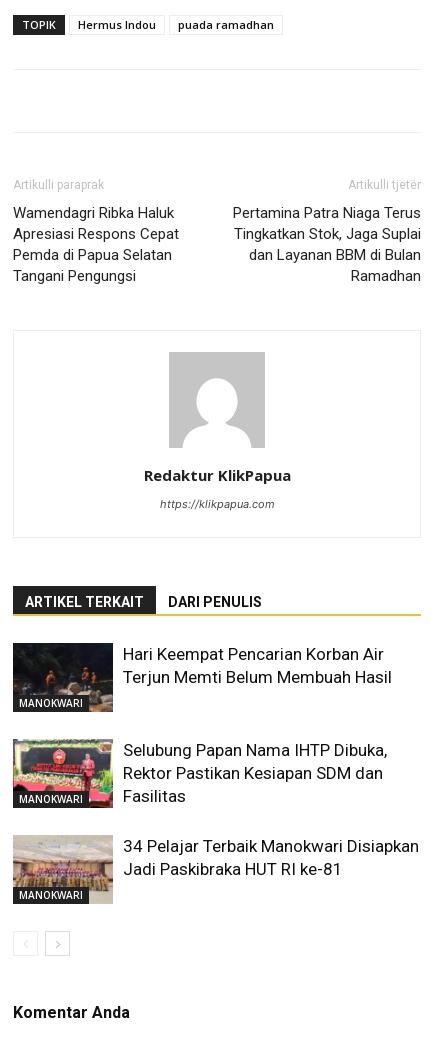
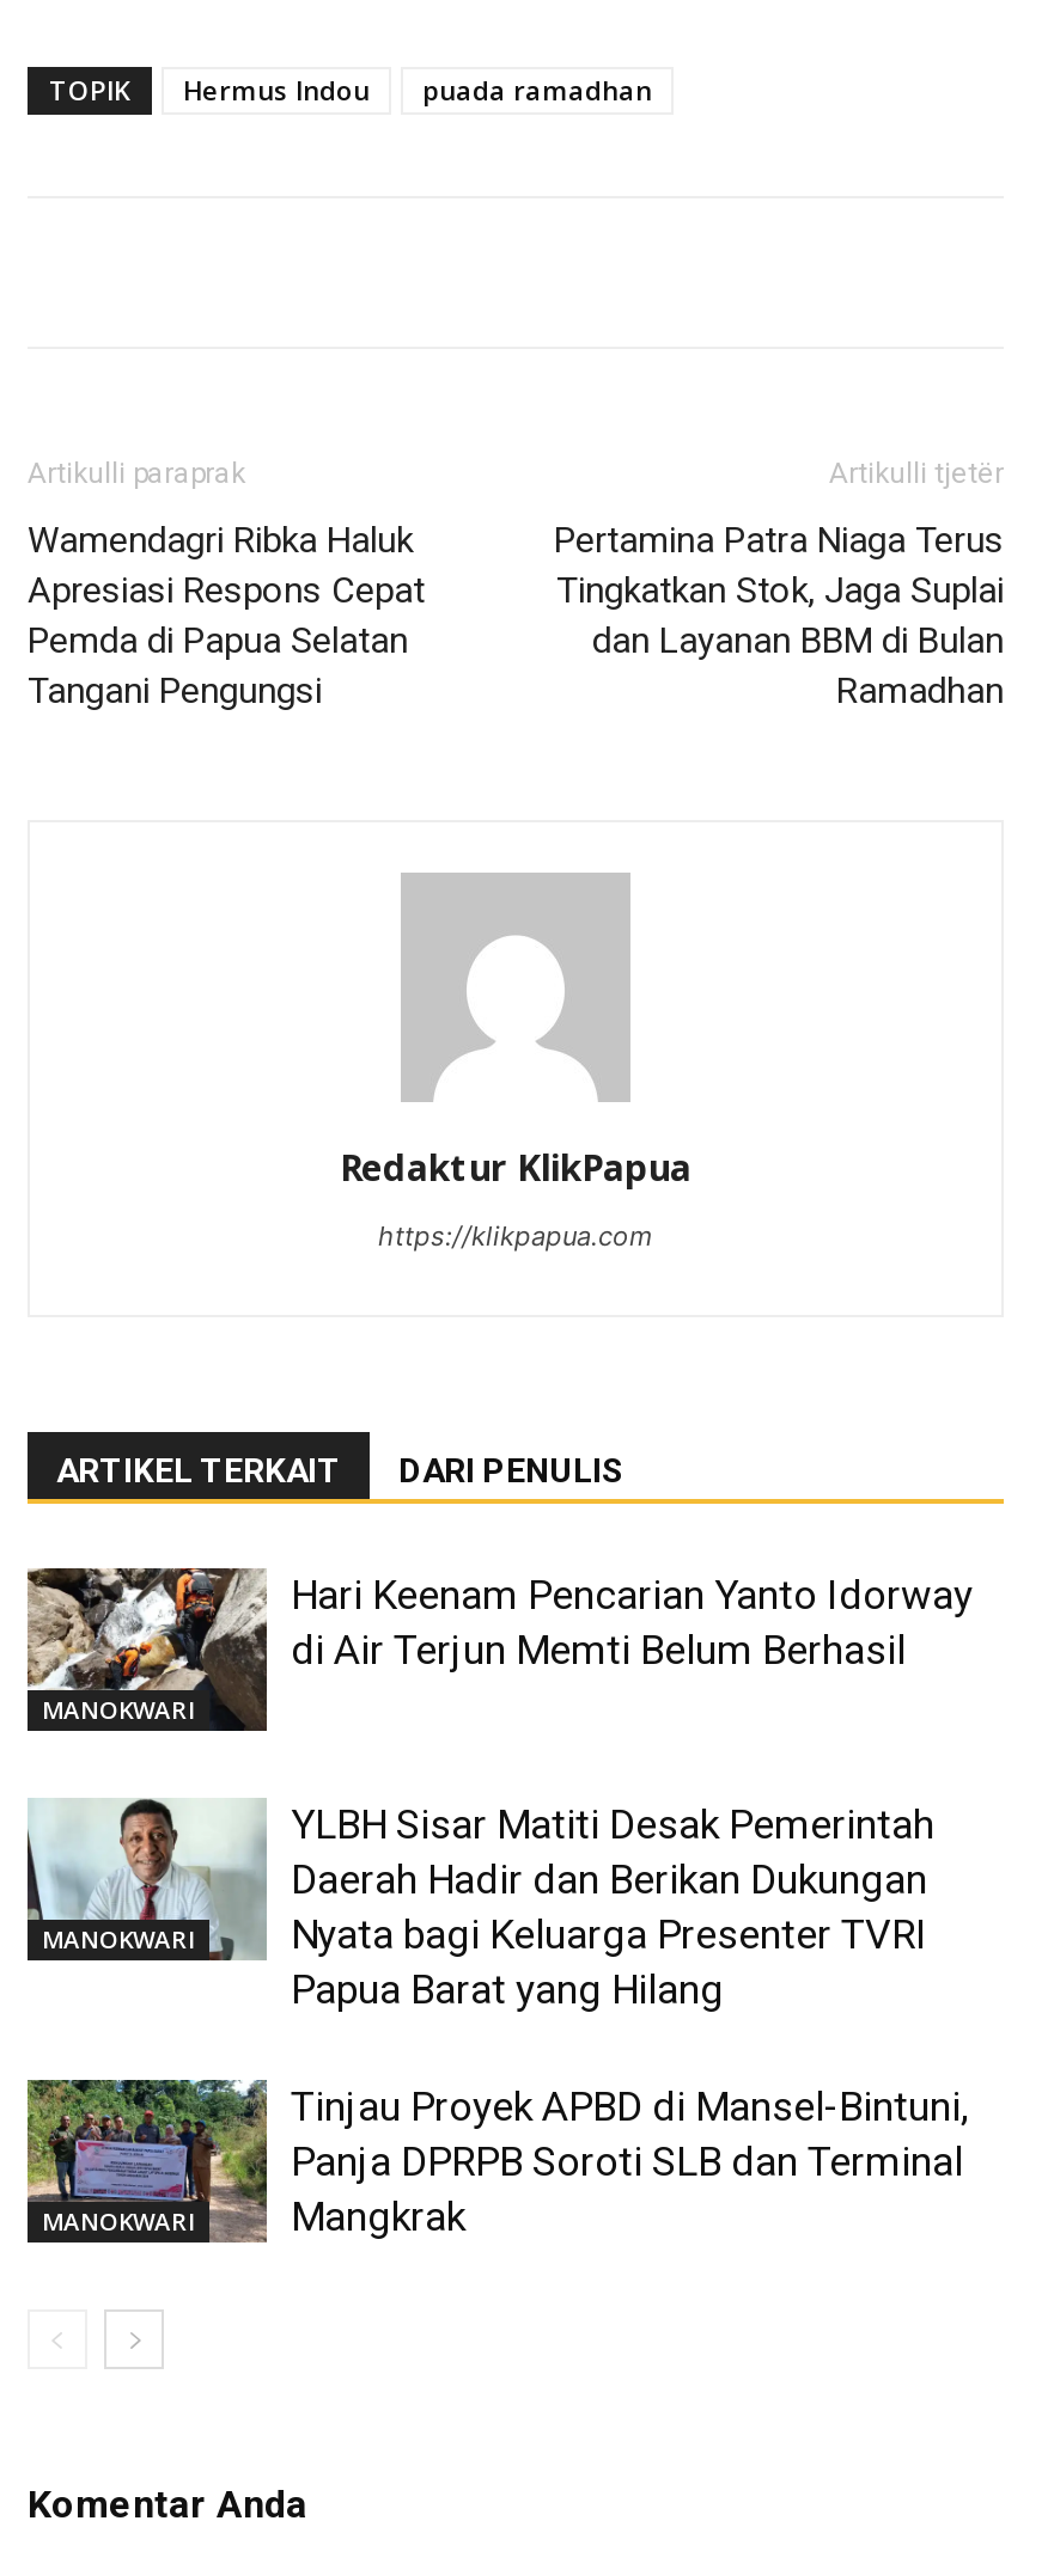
- [image]
- Hari Keempat Pencarian Korban Air
- Terjun Memti Belum Membuah Hasil
+ [image]
+ Hari Keenam Pencarian Yanto Idorway
+ di Air Terjun Memti Belum Berhasil

- [image]
- Selubung Papan Nama IHTP Dibuka,
- Rektor Pastikan Kesiapan SDM dan
- Fasilitas
+ [image]
+ YLBH Sisar Matiti Desak Pemerintah
+ Daerah Hadir dan Berikan Dukungan
+ Nyata bagi Keluarga Presenter TVRI
+ Papua Barat yang Hilang

- [image]
- 34 Pelajar Terbaik Manokwari Disiapkan
- Jadi Paskibraka HUT RI ke-81
+ [image]
+ Tinjau Proyek APBD di Mansel-Bintuni,
+ Panja DPRPB Soroti SLB dan Terminal
+ Mangkrak
